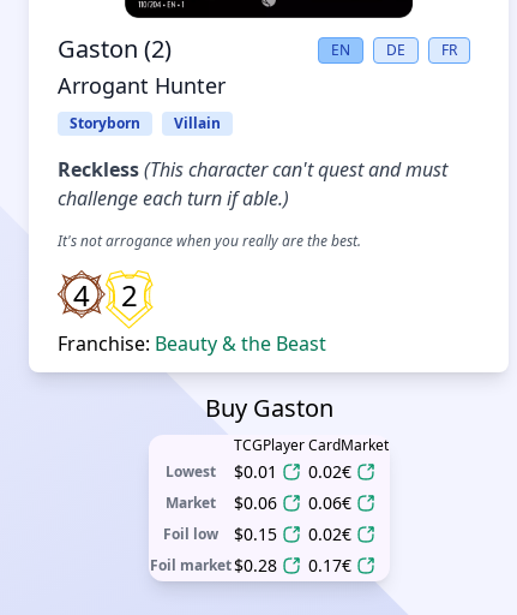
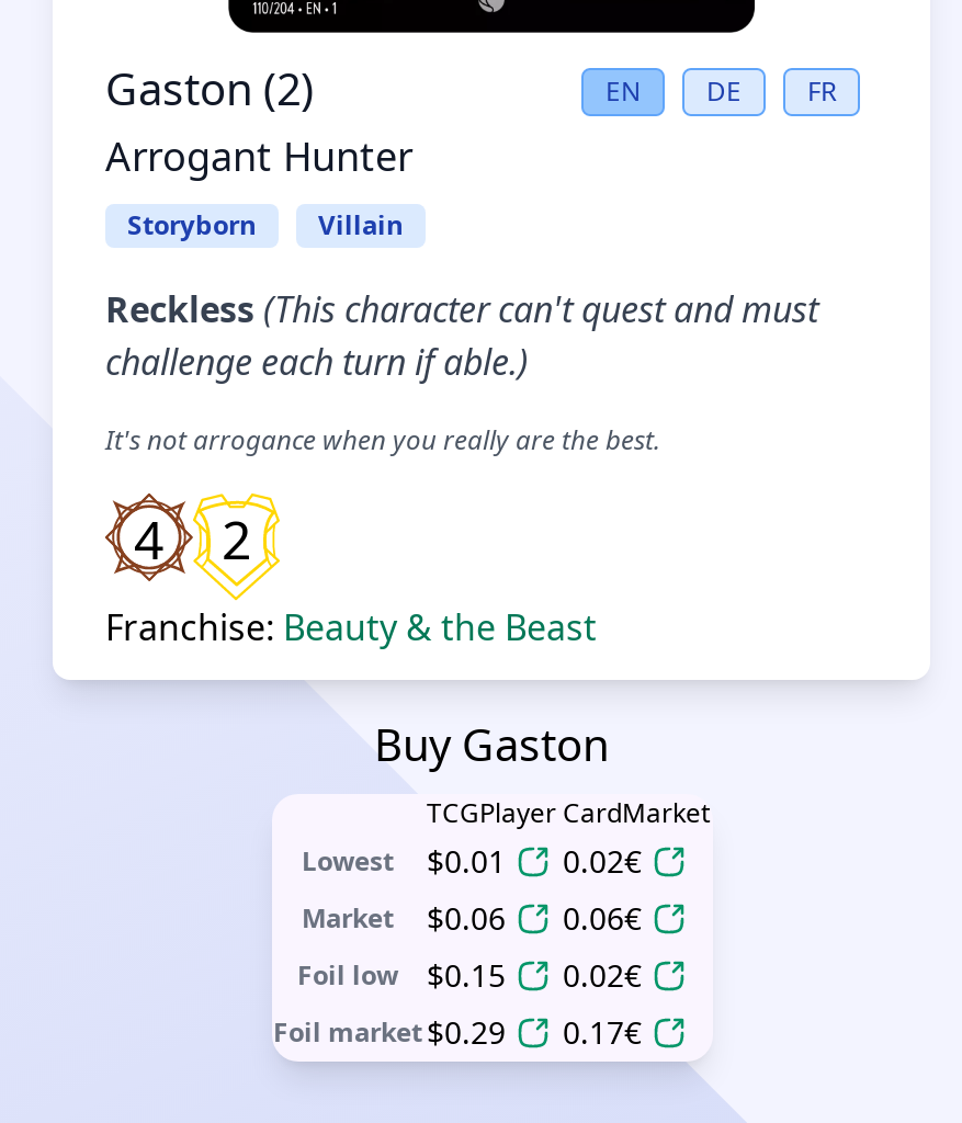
- Foil market $0.28 0.17€
+ Foil market $0.29 0.17€
